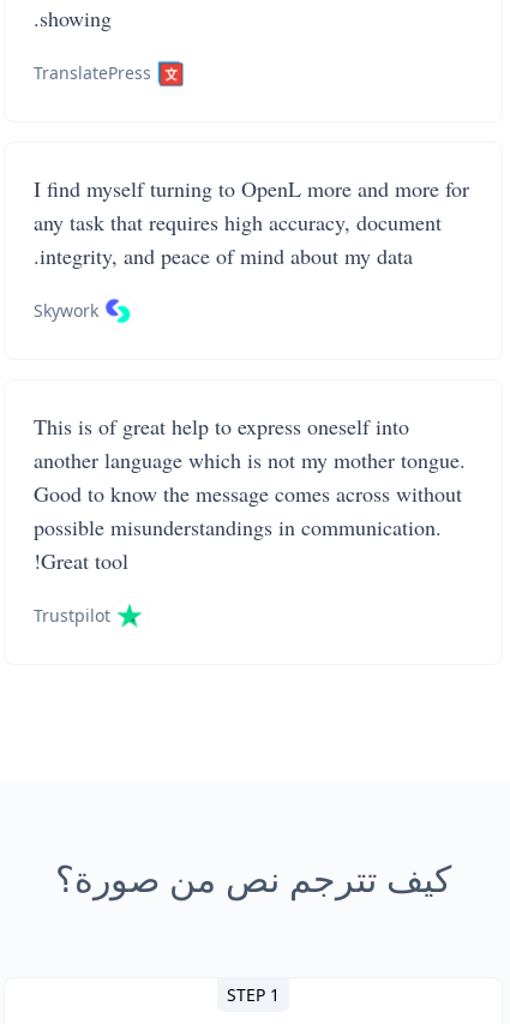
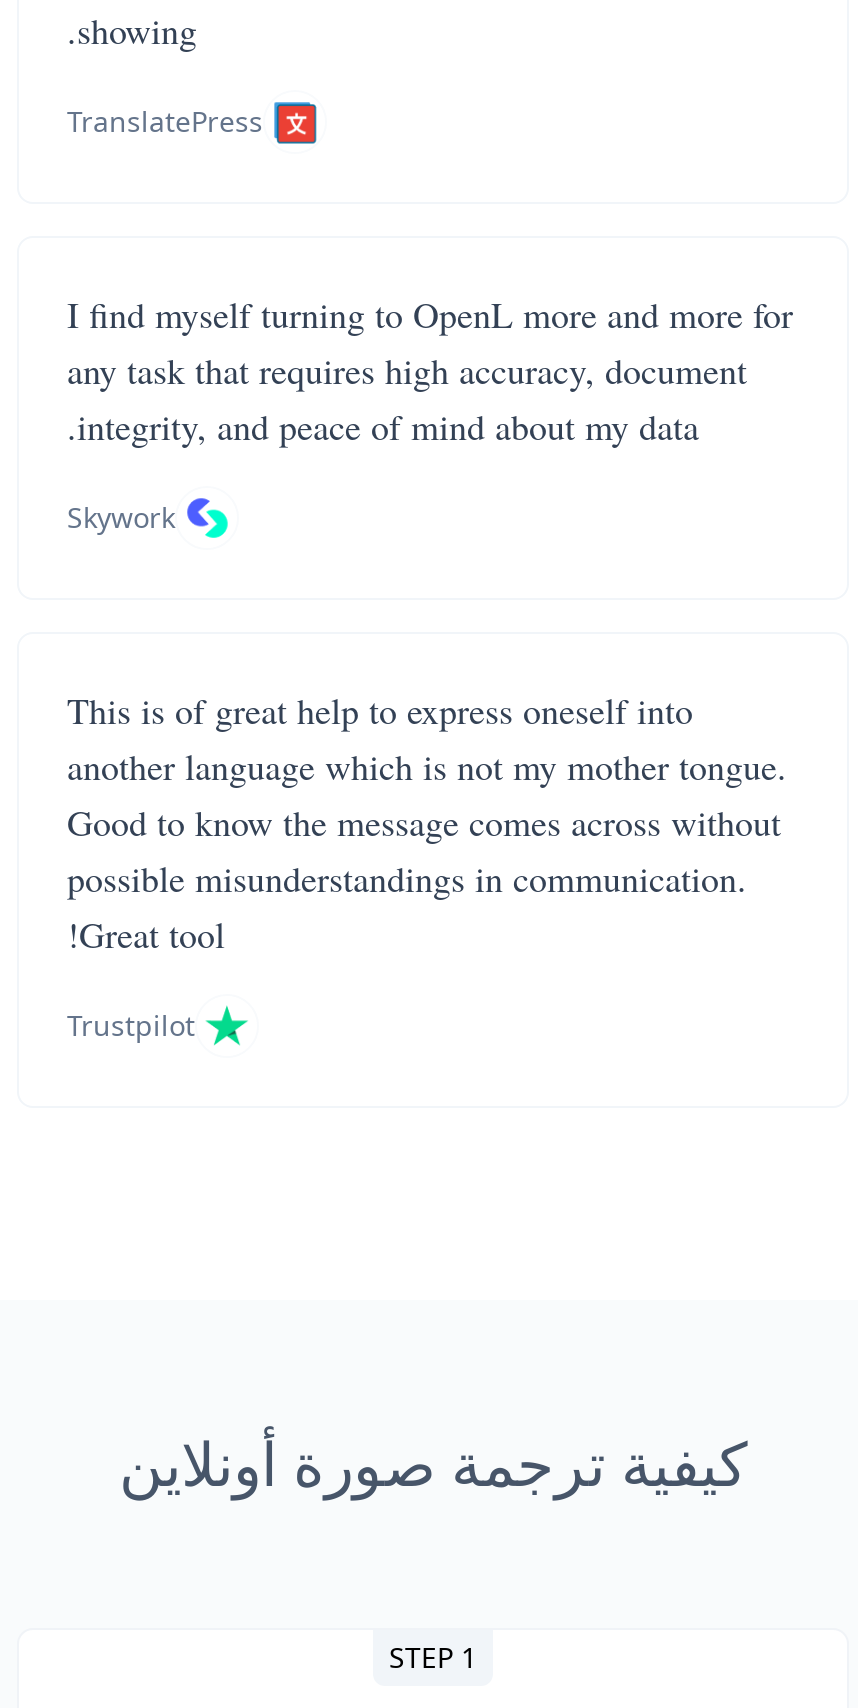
- كيف تترجم نص من صورة؟
+ كيفية ترجمة صورة أونلاين
